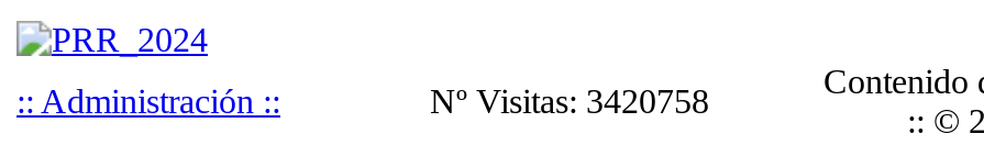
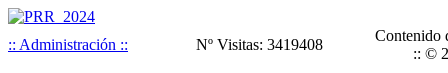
- Nº Visitas: 3420758
+ Nº Visitas: 3419408
